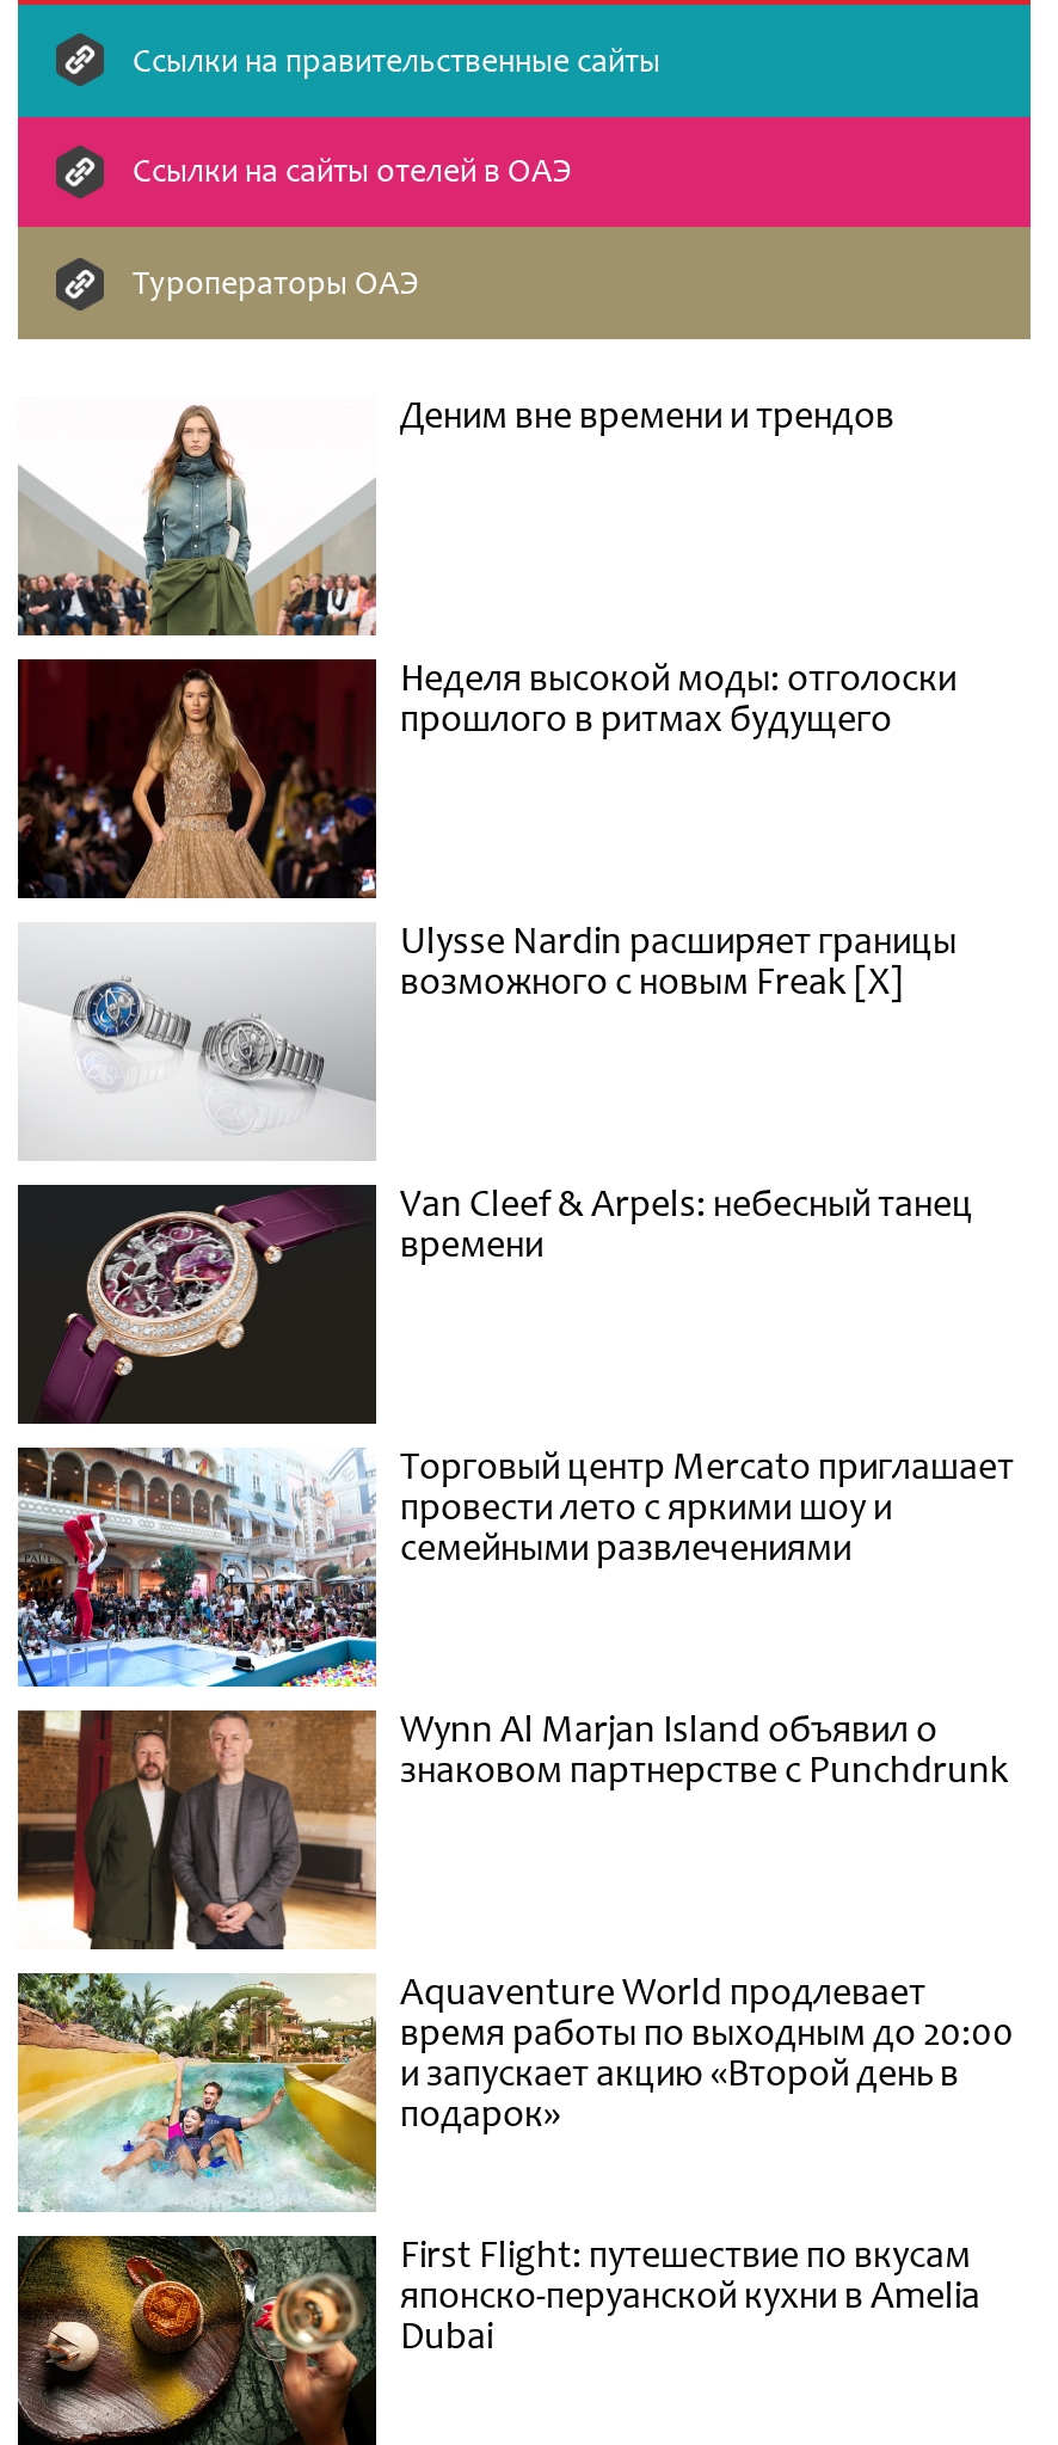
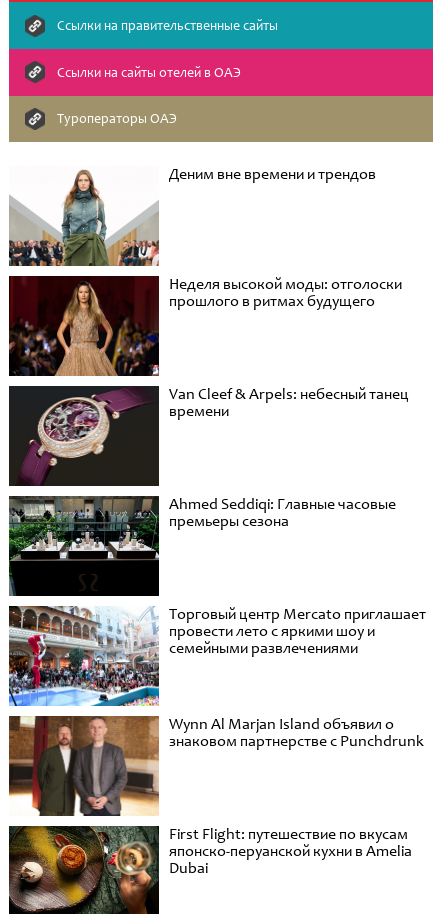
- [image]
- Ulysse Nardin расширяет границы
- возможного с новым Freak [X]

+ [image]
+ Ahmed Seddiqi: Главные часовые
+ премьеры сезона

- [image]
- Aquaventure World продлевает
- время работы по выходным до 20:00
- и запускает акцию «Второй день в
- подарок»
